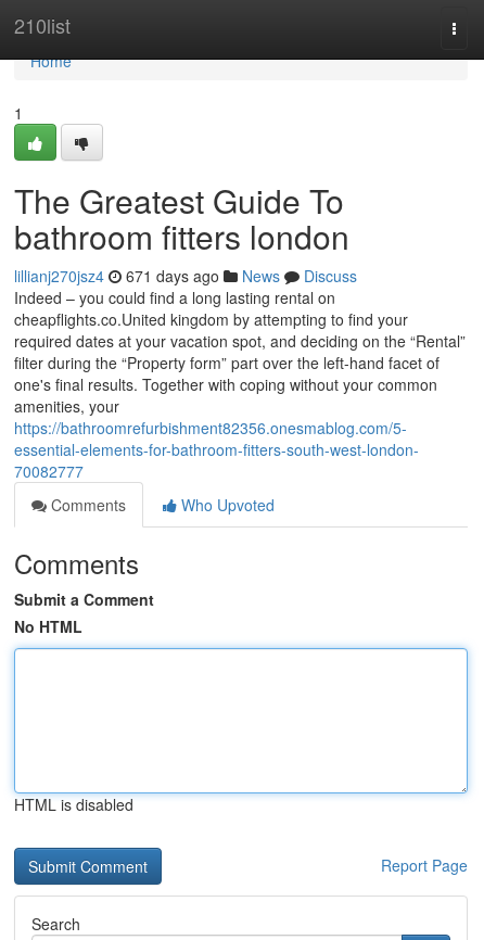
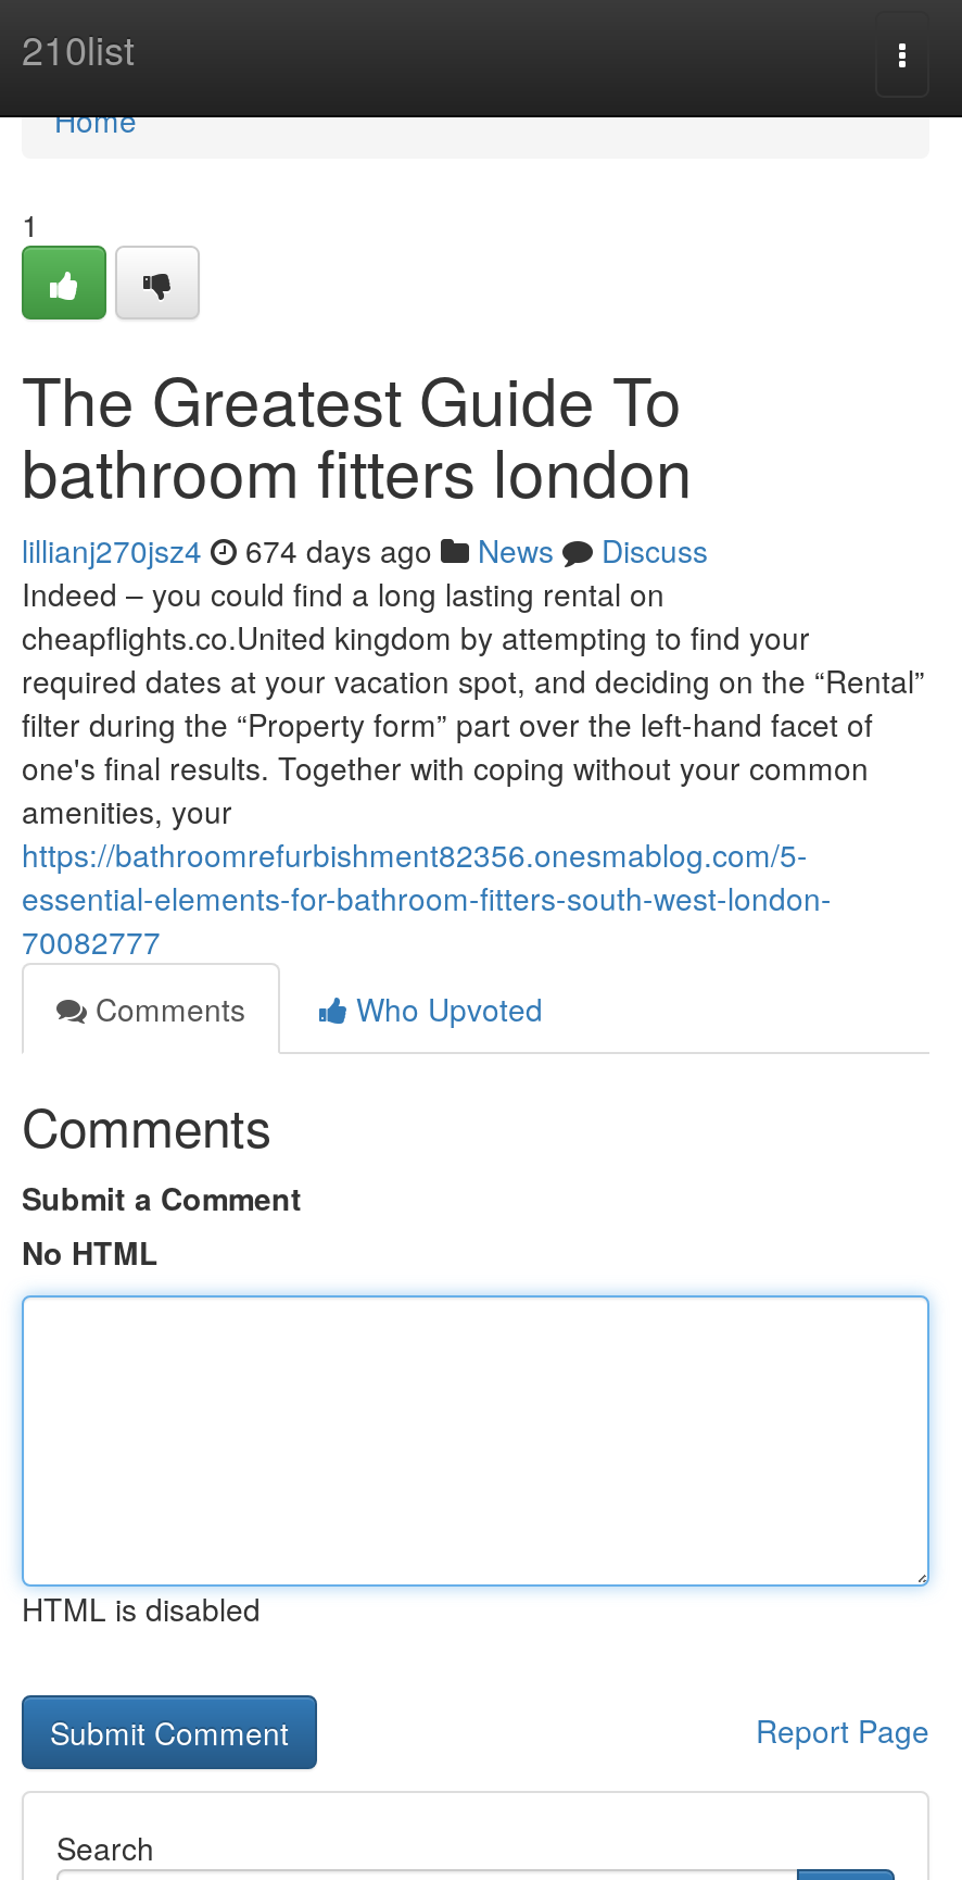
- lillianj270jsz4 671 days ago News Discuss
+ lillianj270jsz4 674 days ago News Discuss
